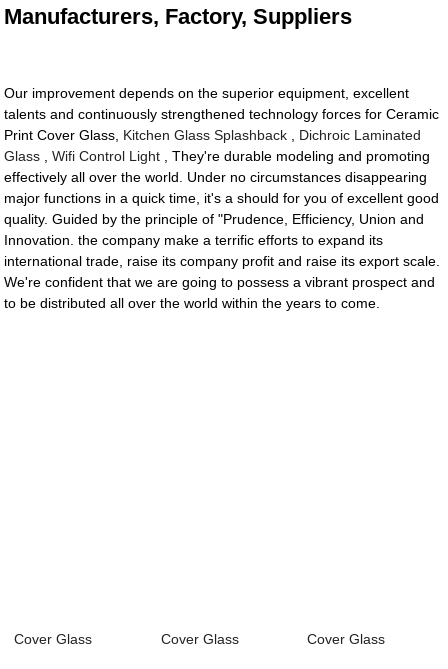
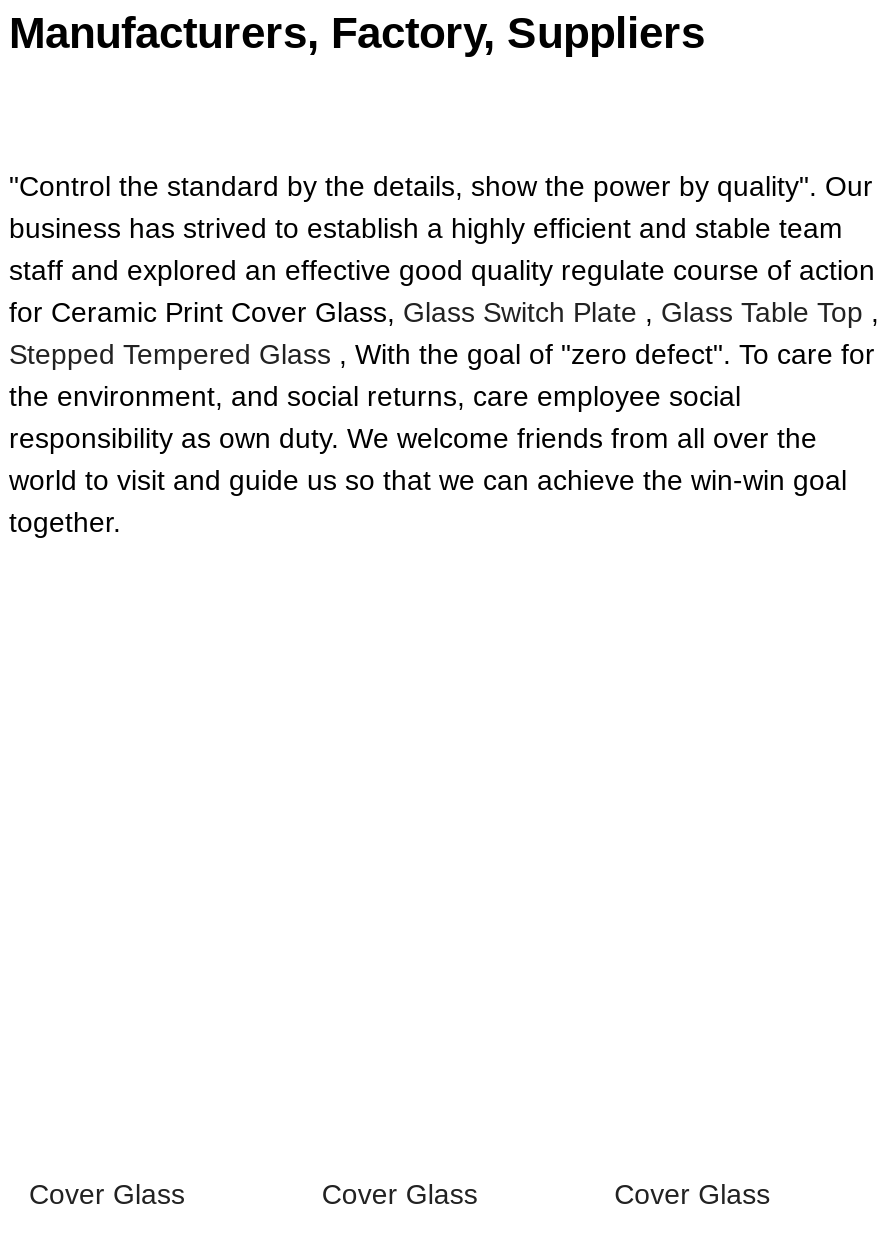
- Our improvement depends on the superior equipment, excellent
- talents and continuously strengthened technology forces for Ceramic
- Print Cover Glass, Kitchen Glass Splashback, Dichroic Laminated
- Glass, Wifi Control Light, They're durable modeling and promoting
- effectively all over the world. Under no circumstances disappearing
- major functions in a quick time, it's a should for you of excellent good
- quality. Guided by the principle of "Prudence, Efficiency, Union and
- Innovation. the company make a terrific efforts to expand its
- international trade, raise its company profit and raise its export scale.
- We're confident that we are going to possess a vibrant prospect and
- to be distributed all over the world within the years to come.
+ "Control the standard by the details, show the power by quality". Our
+ business has strived to establish a highly efficient and stable team
+ staff and explored an effective good quality regulate course of action
+ for Ceramic Print Cover Glass, Glass Switch Plate, Glass Table Top,
+ Stepped Tempered Glass, With the goal of "zero defect". To care for
+ the environment, and social returns, care employee social
+ responsibility as own duty. We welcome friends from all over the
+ world to visit and guide us so that we can achieve the win-win goal
+ together.
